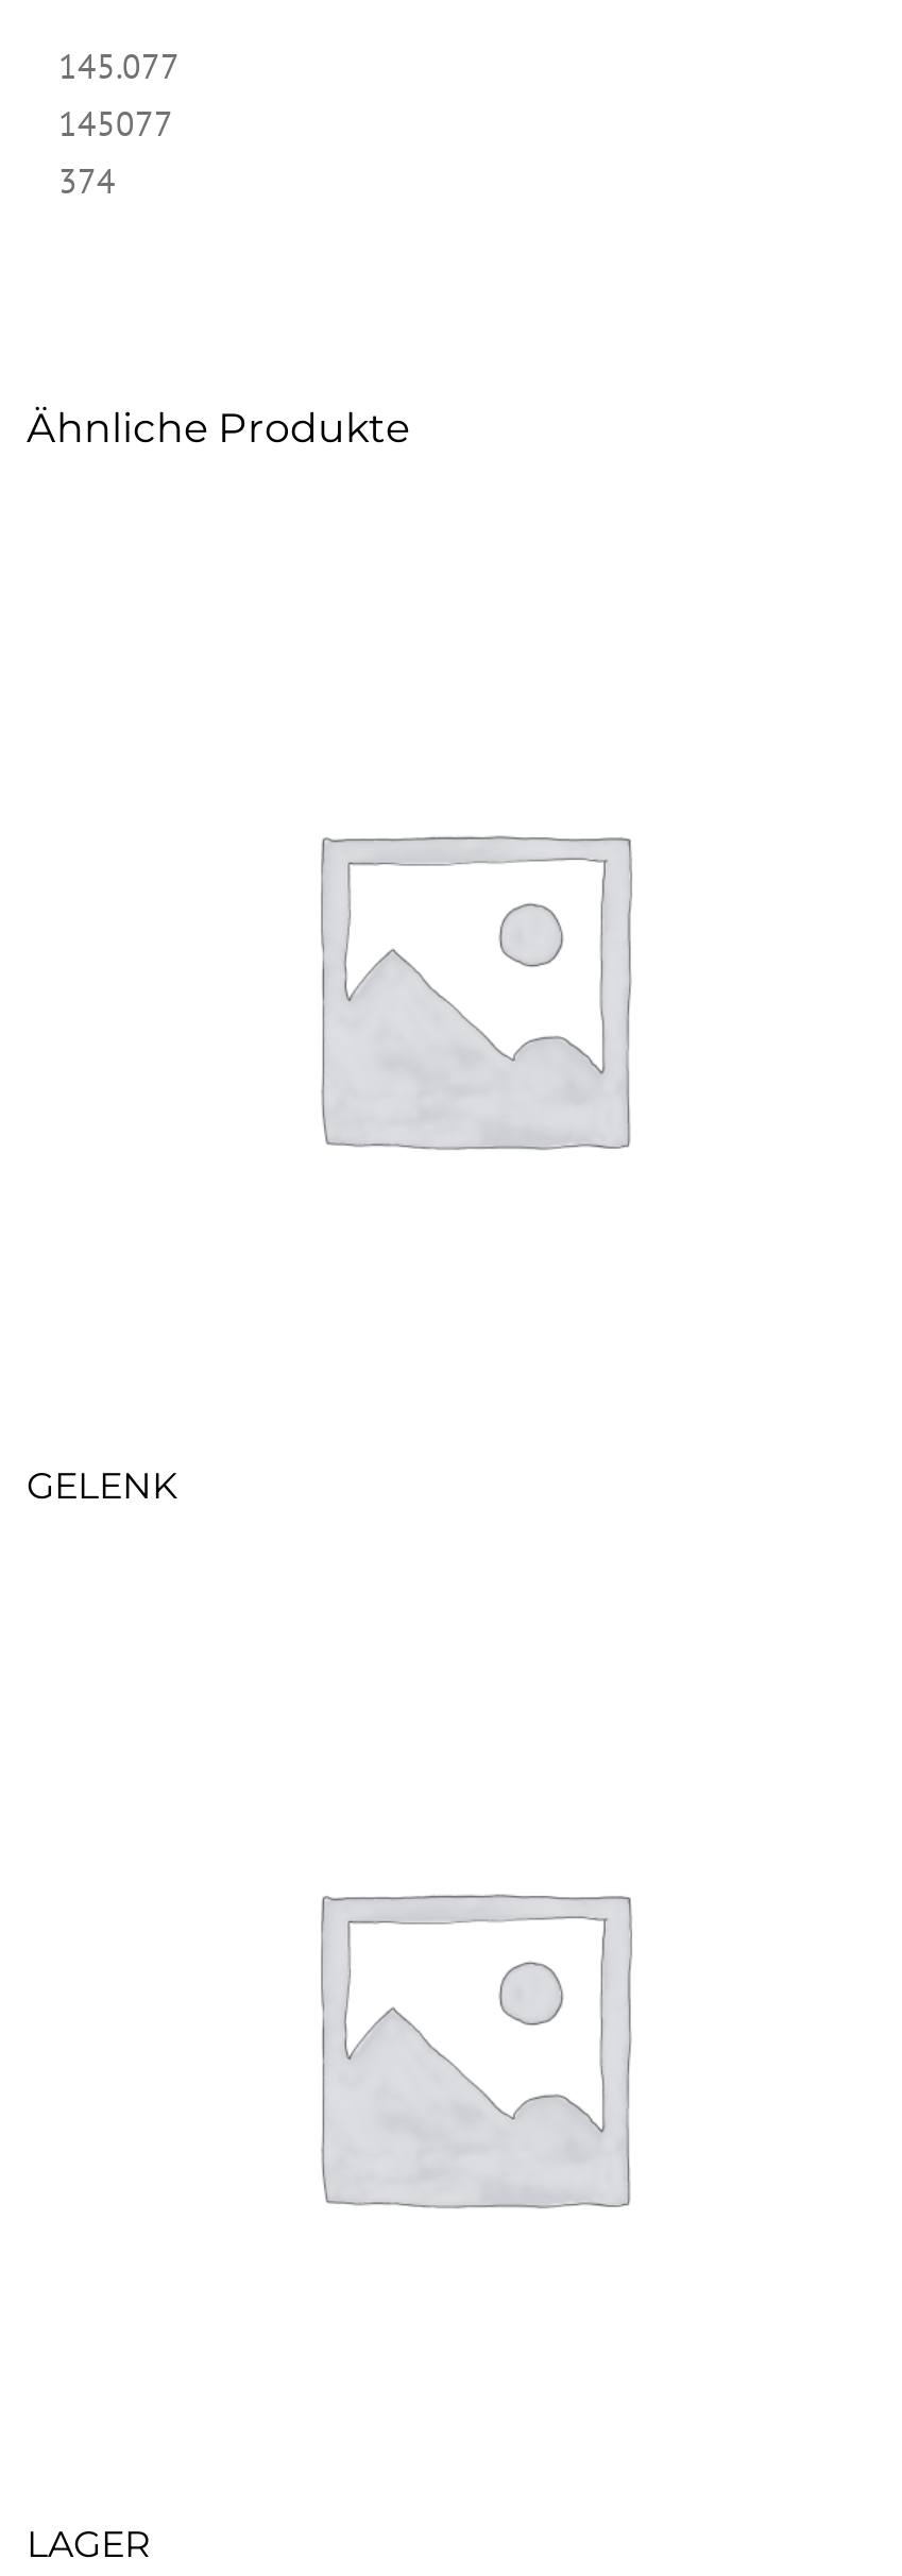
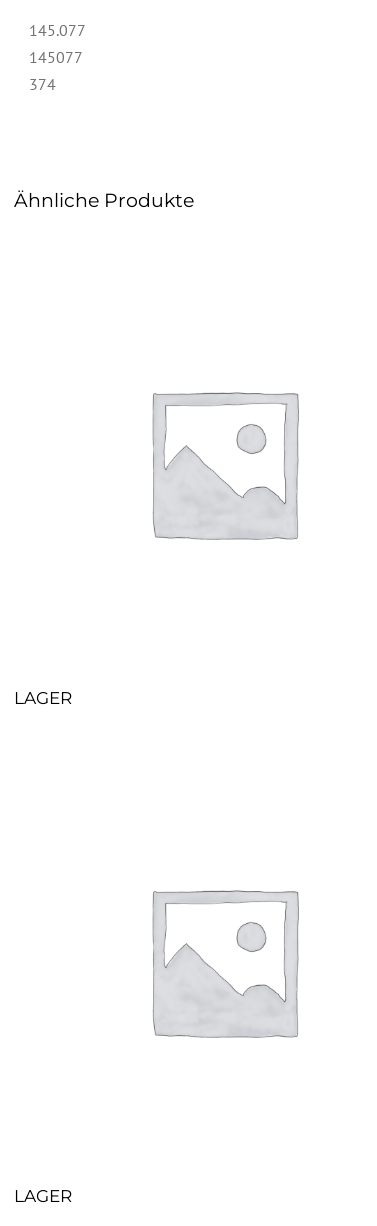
- GELENK
+ LAGER
